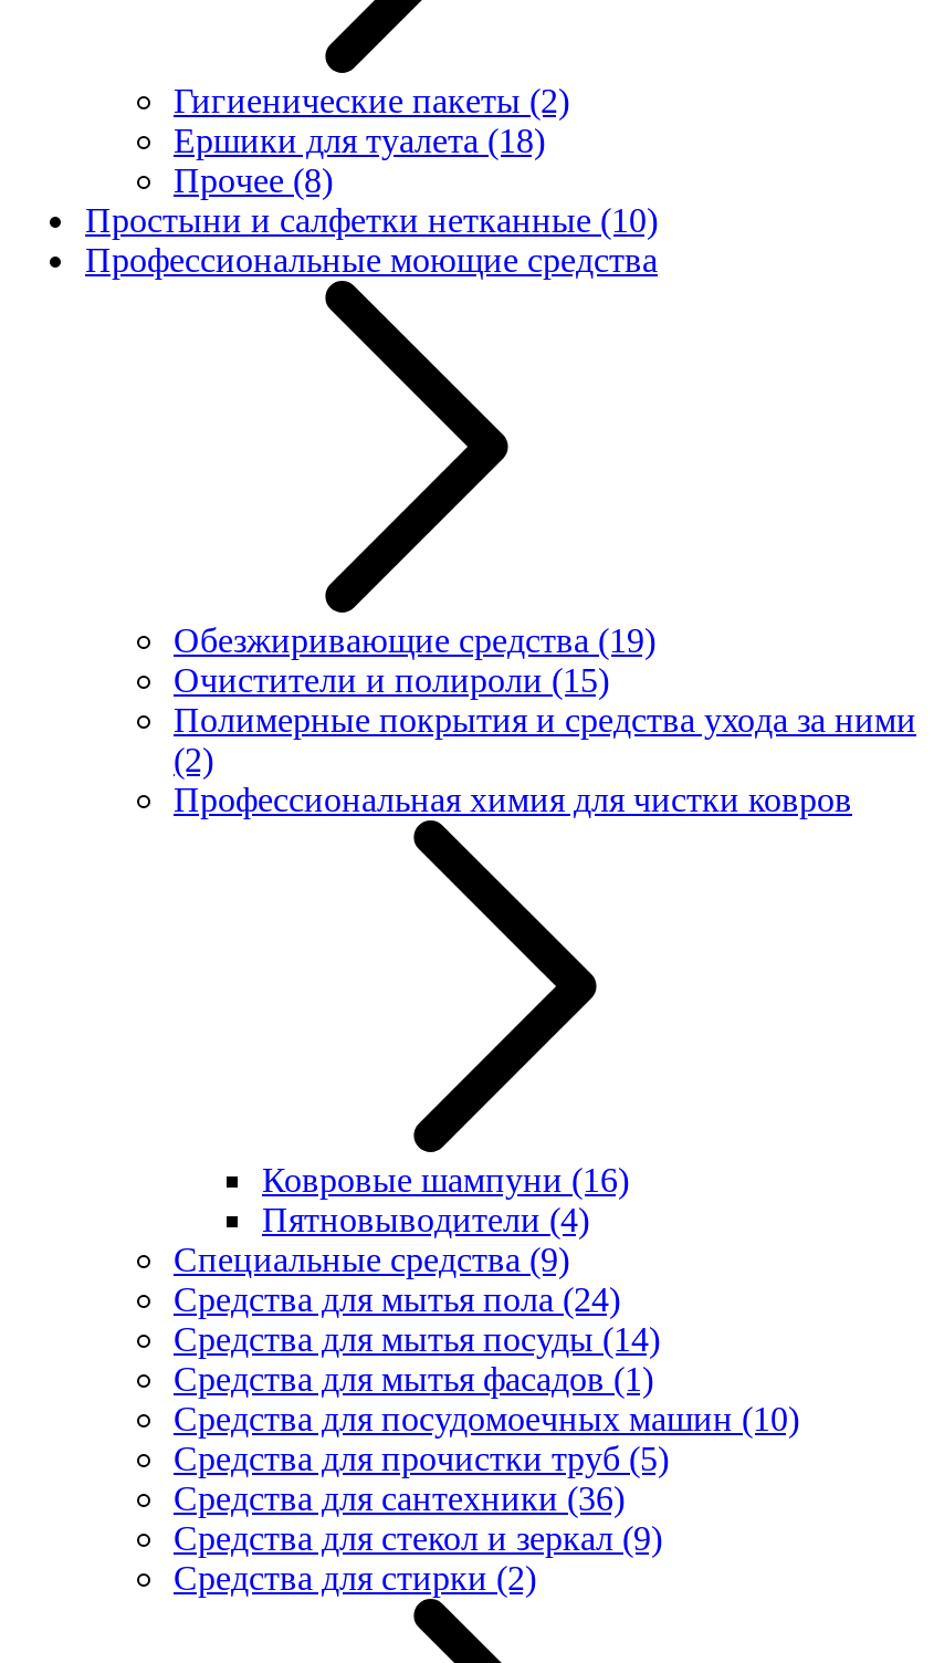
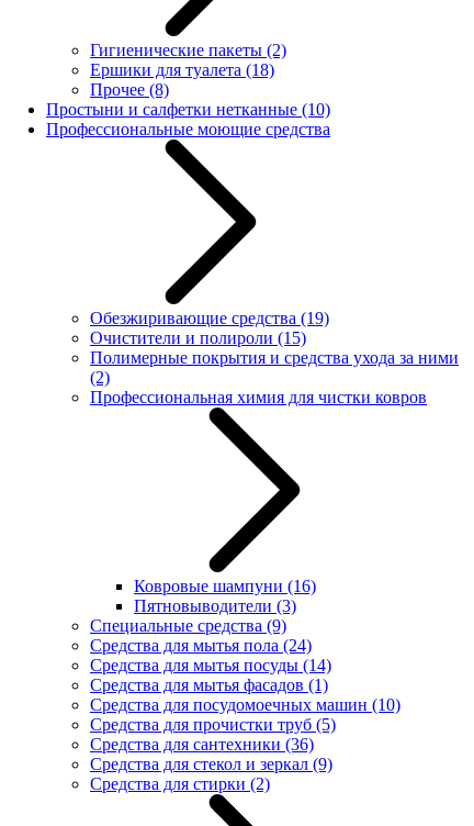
- Пятновыводители (4)
+ Пятновыводители (3)
